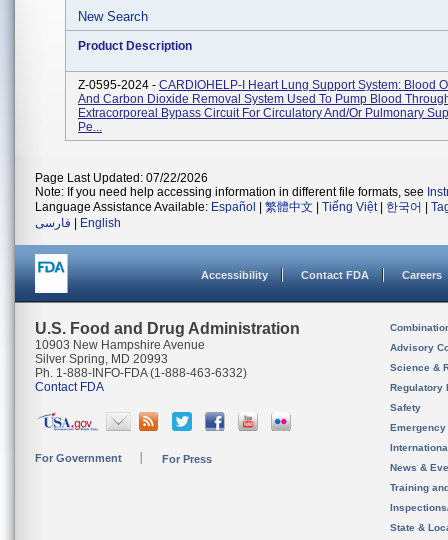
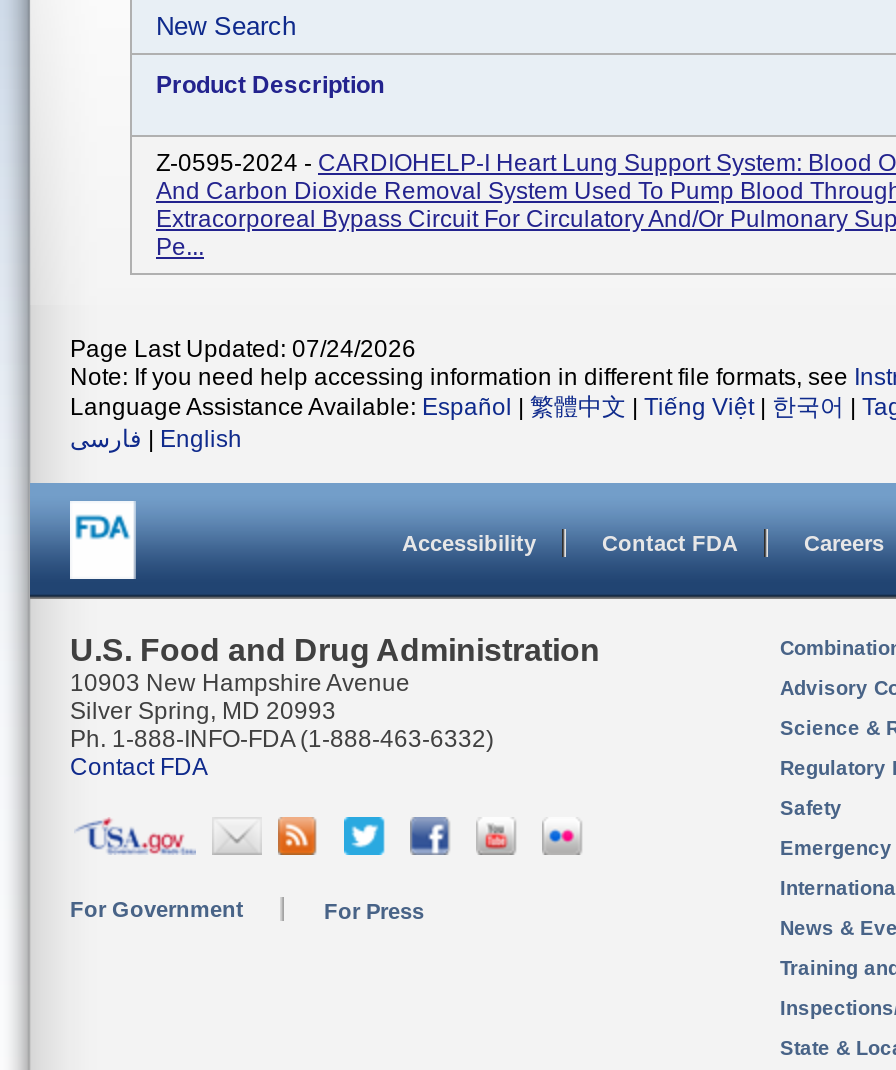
- Page Last Updated: 07/22/2026
+ Page Last Updated: 07/24/2026
